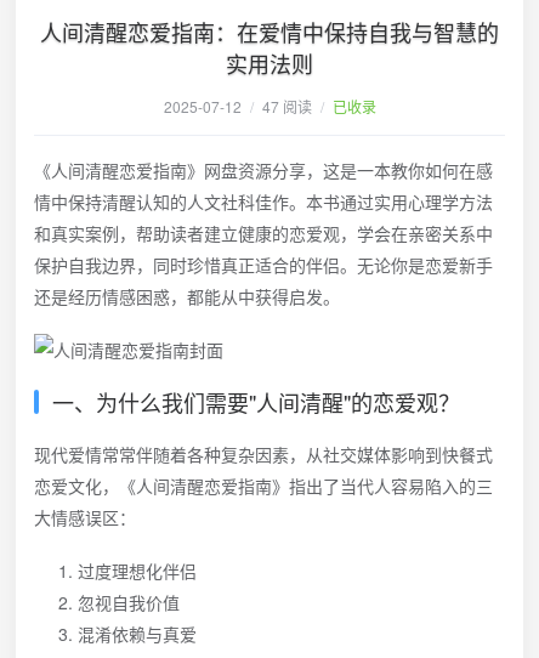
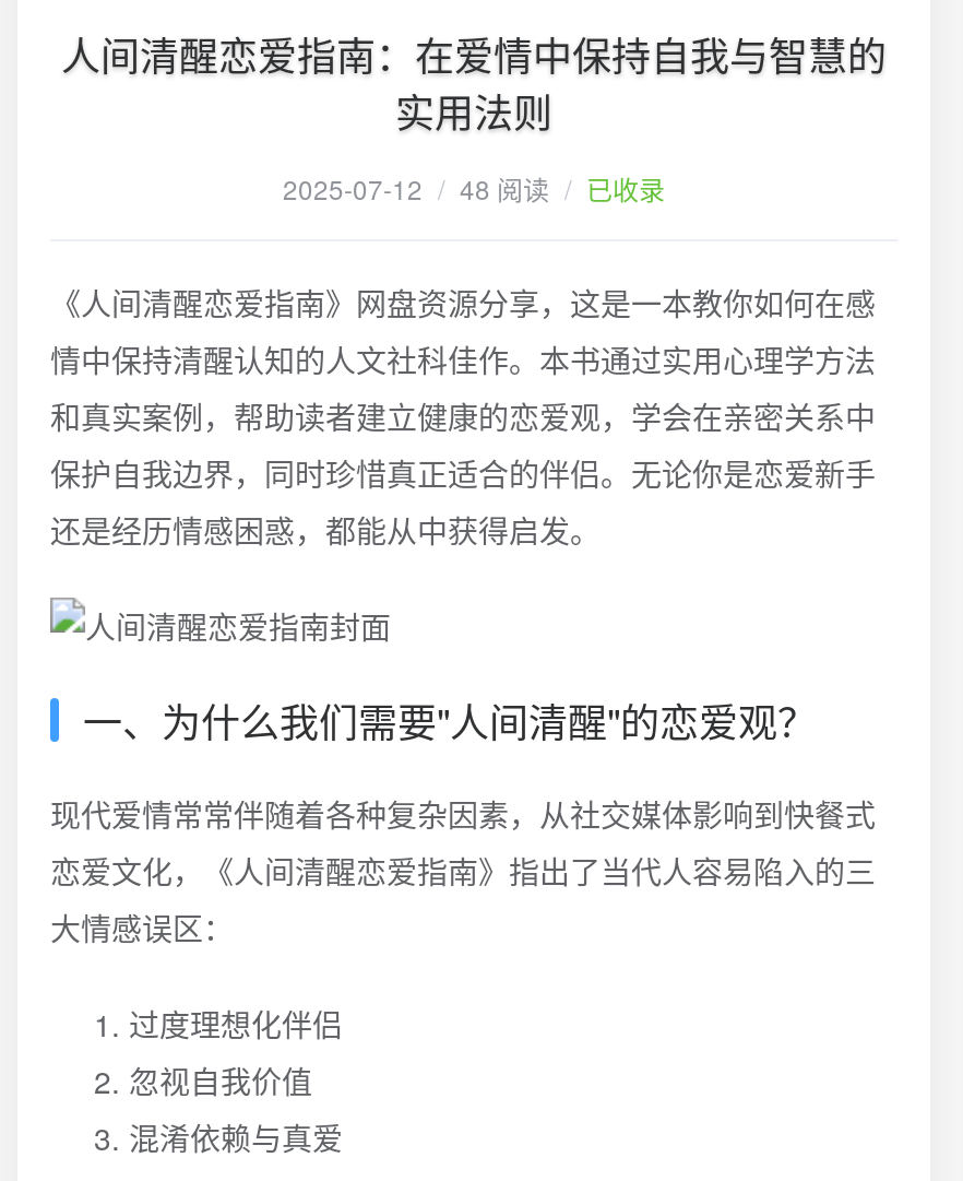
- 2025-07-12 / 47 阅读 / 已收录
+ 2025-07-12 / 48 阅读 / 已收录
